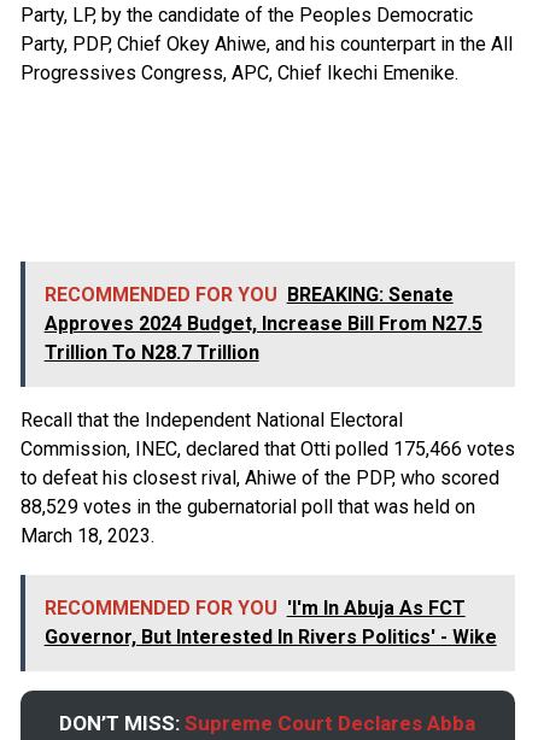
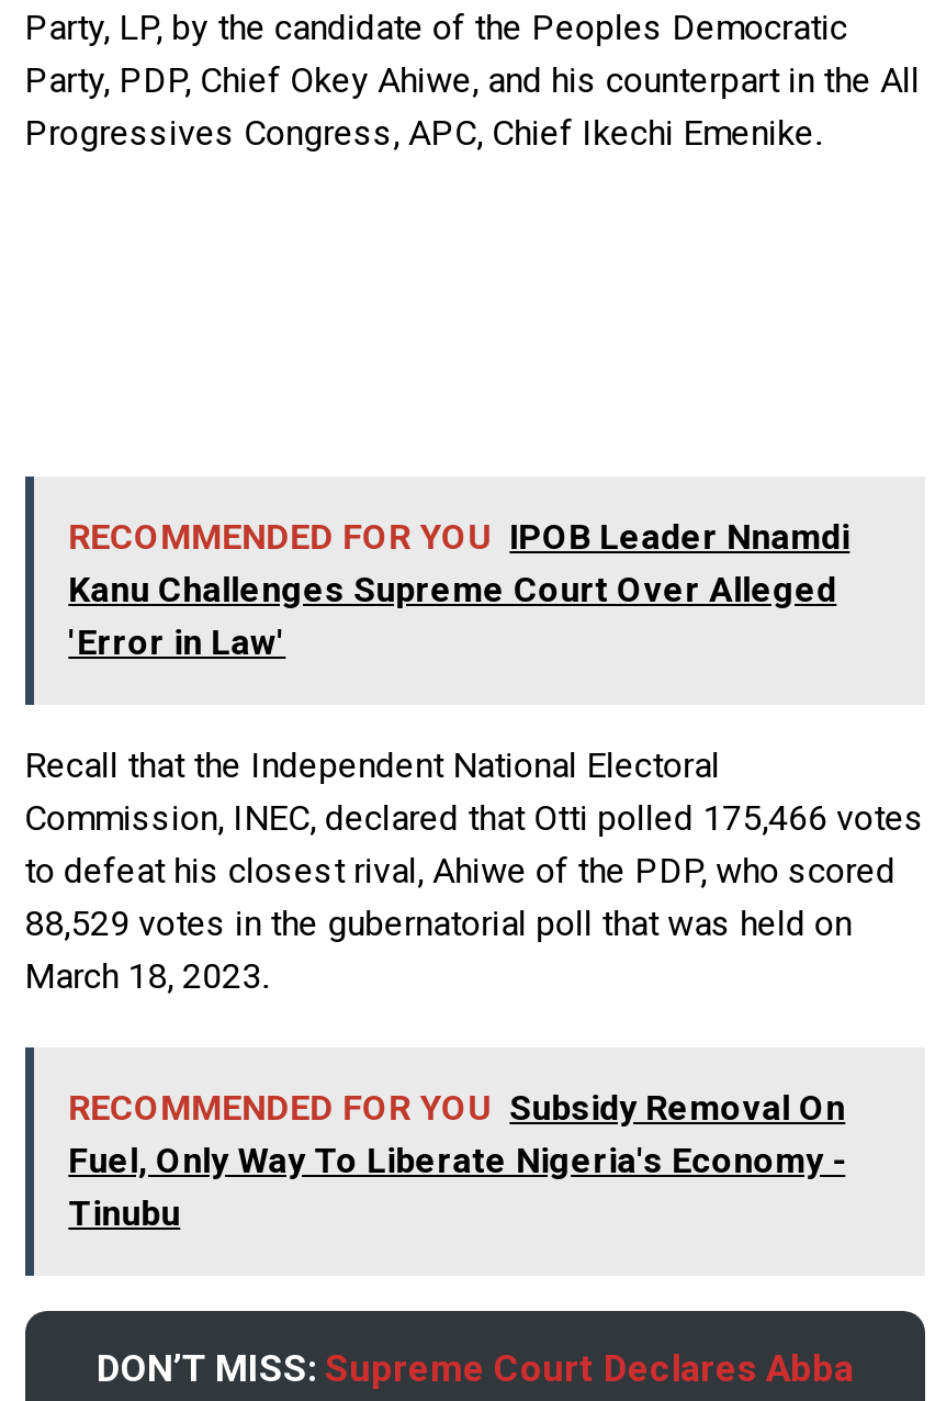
- RECOMMENDED FOR YOU BREAKING: Senate
- Approves 2024 Budget, Increase Bill From N27.5
- Trillion To N28.7 Trillion
+ RECOMMENDED FOR YOU IPOB Leader Nnamdi
+ Kanu Challenges Supreme Court Over Alleged
+ 'Error in Law'

- RECOMMENDED FOR YOU 'I'm In Abuja As FCT
- Governor, But Interested In Rivers Politics' - Wike
+ RECOMMENDED FOR YOU Subsidy Removal On
+ Fuel, Only Way To Liberate Nigeria's Economy -
+ Tinubu
